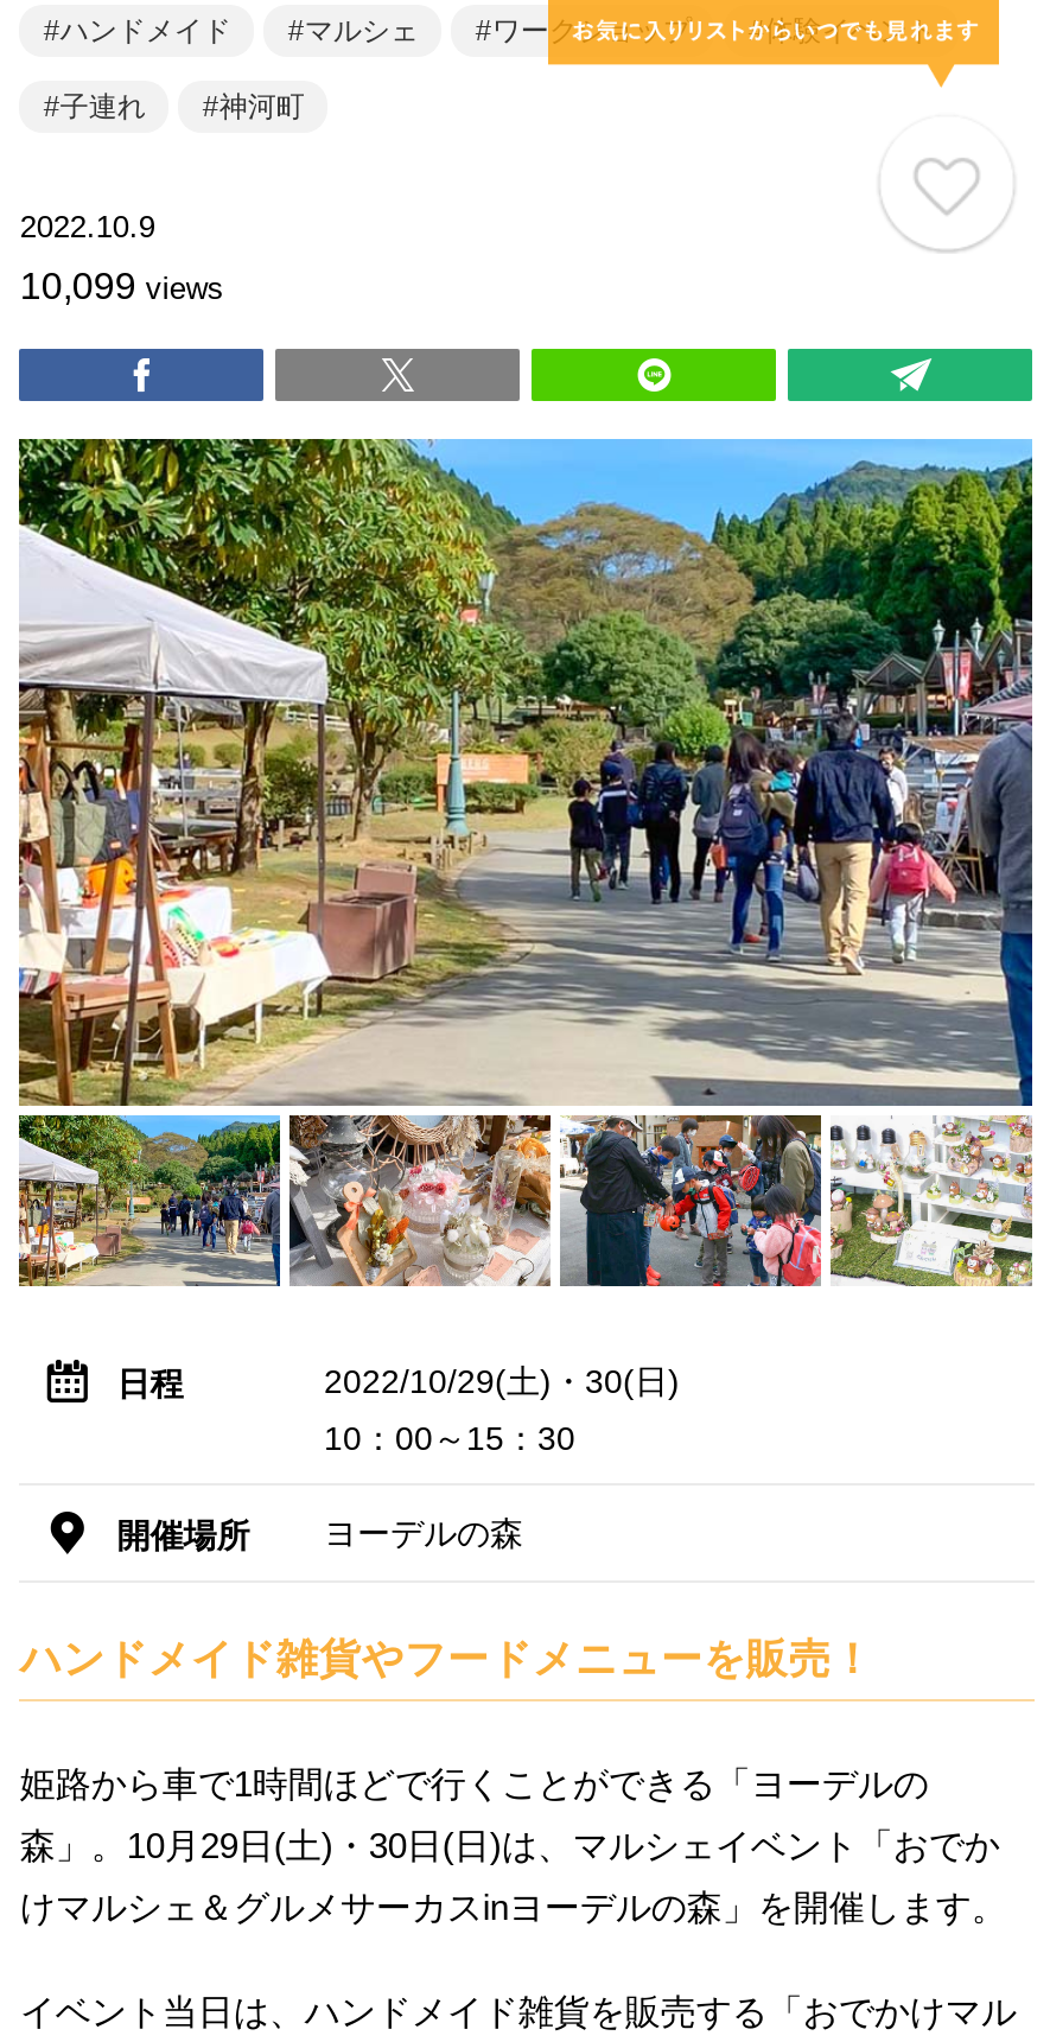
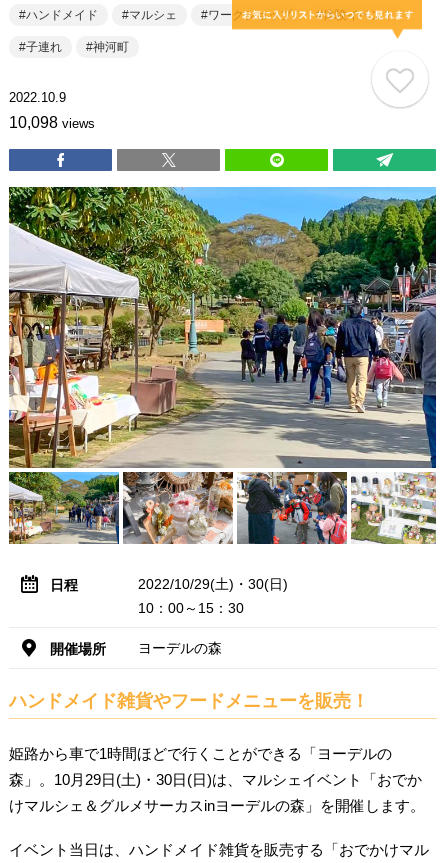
- 10,099 views
+ 10,098 views
